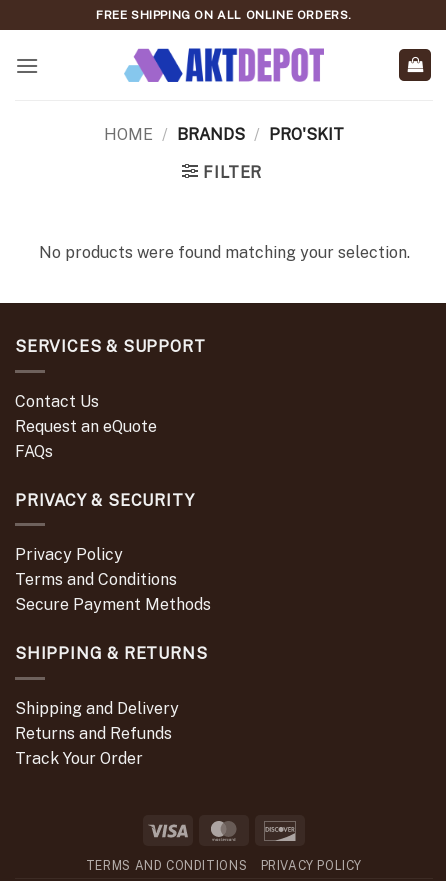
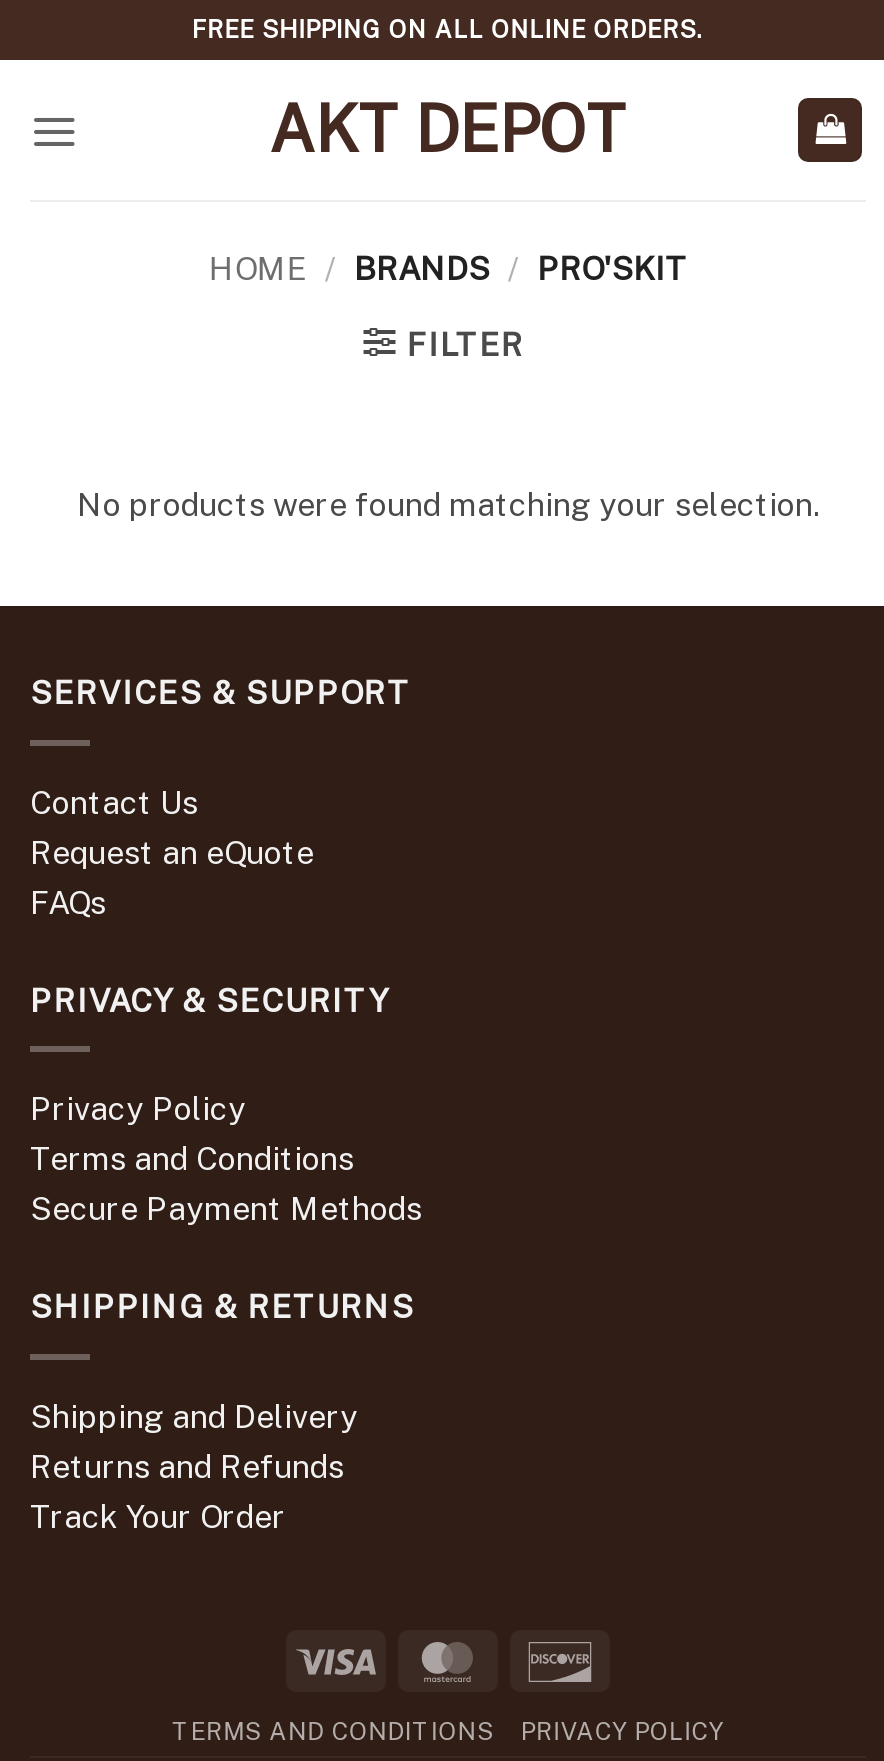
+ AKT DEPOT
